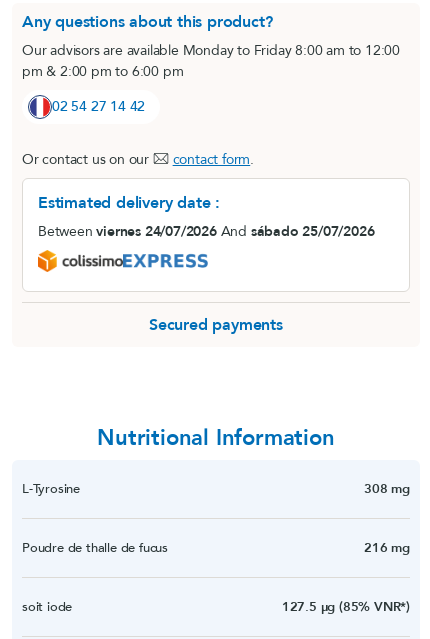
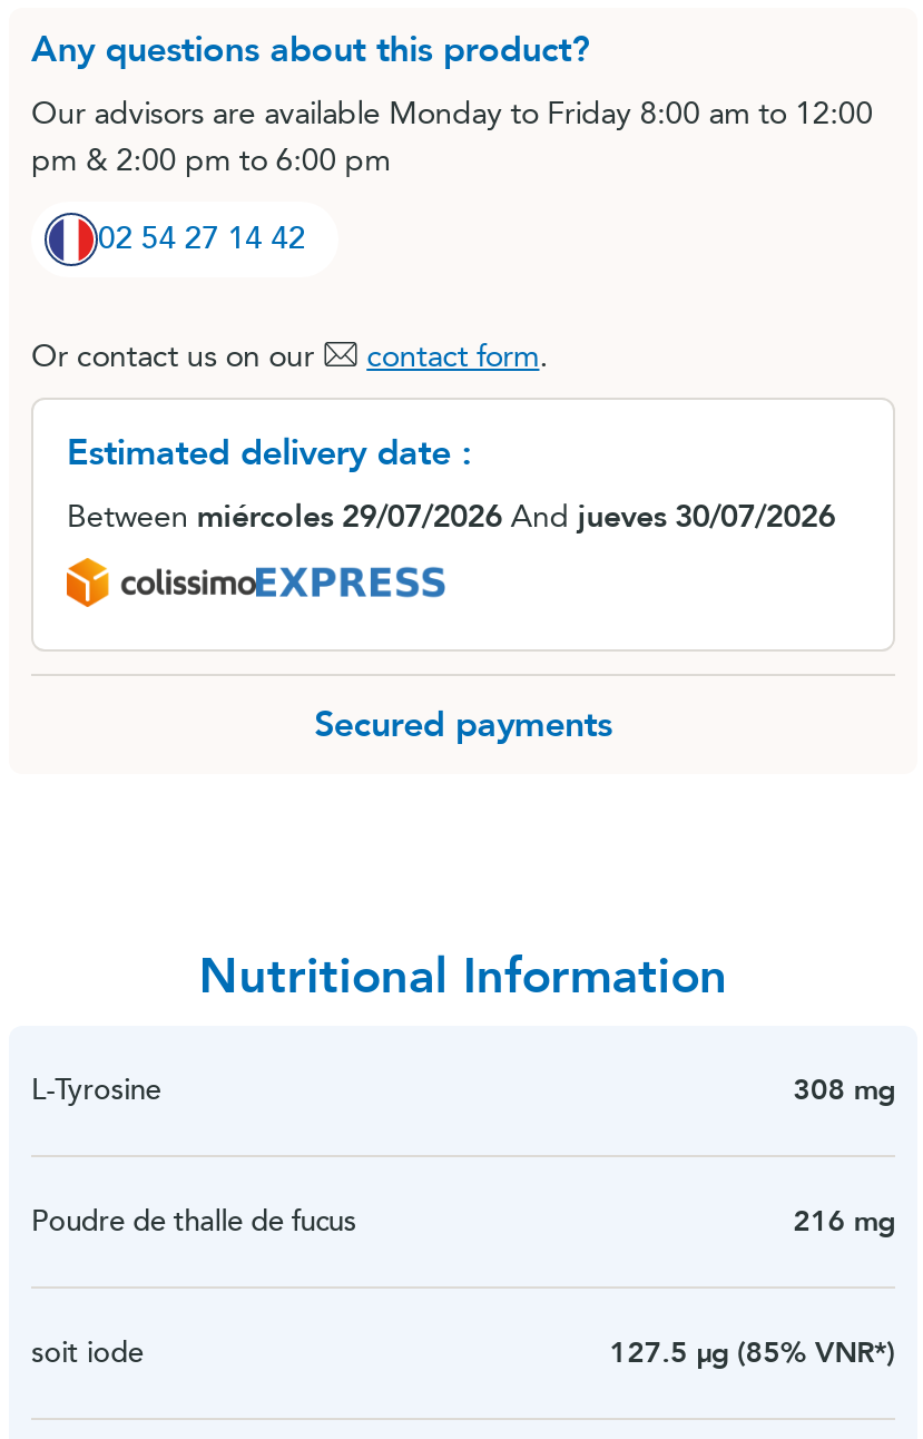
- Between viernes 24/07/2026 And sábado 25/07/2026
+ Between miércoles 29/07/2026 And jueves 30/07/2026
